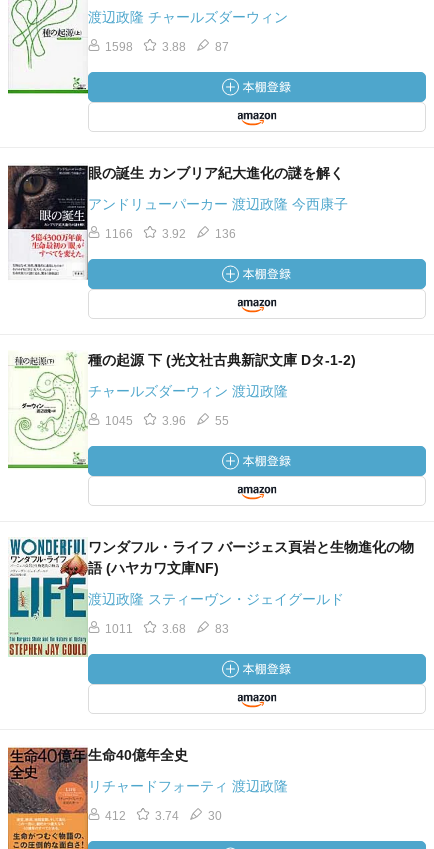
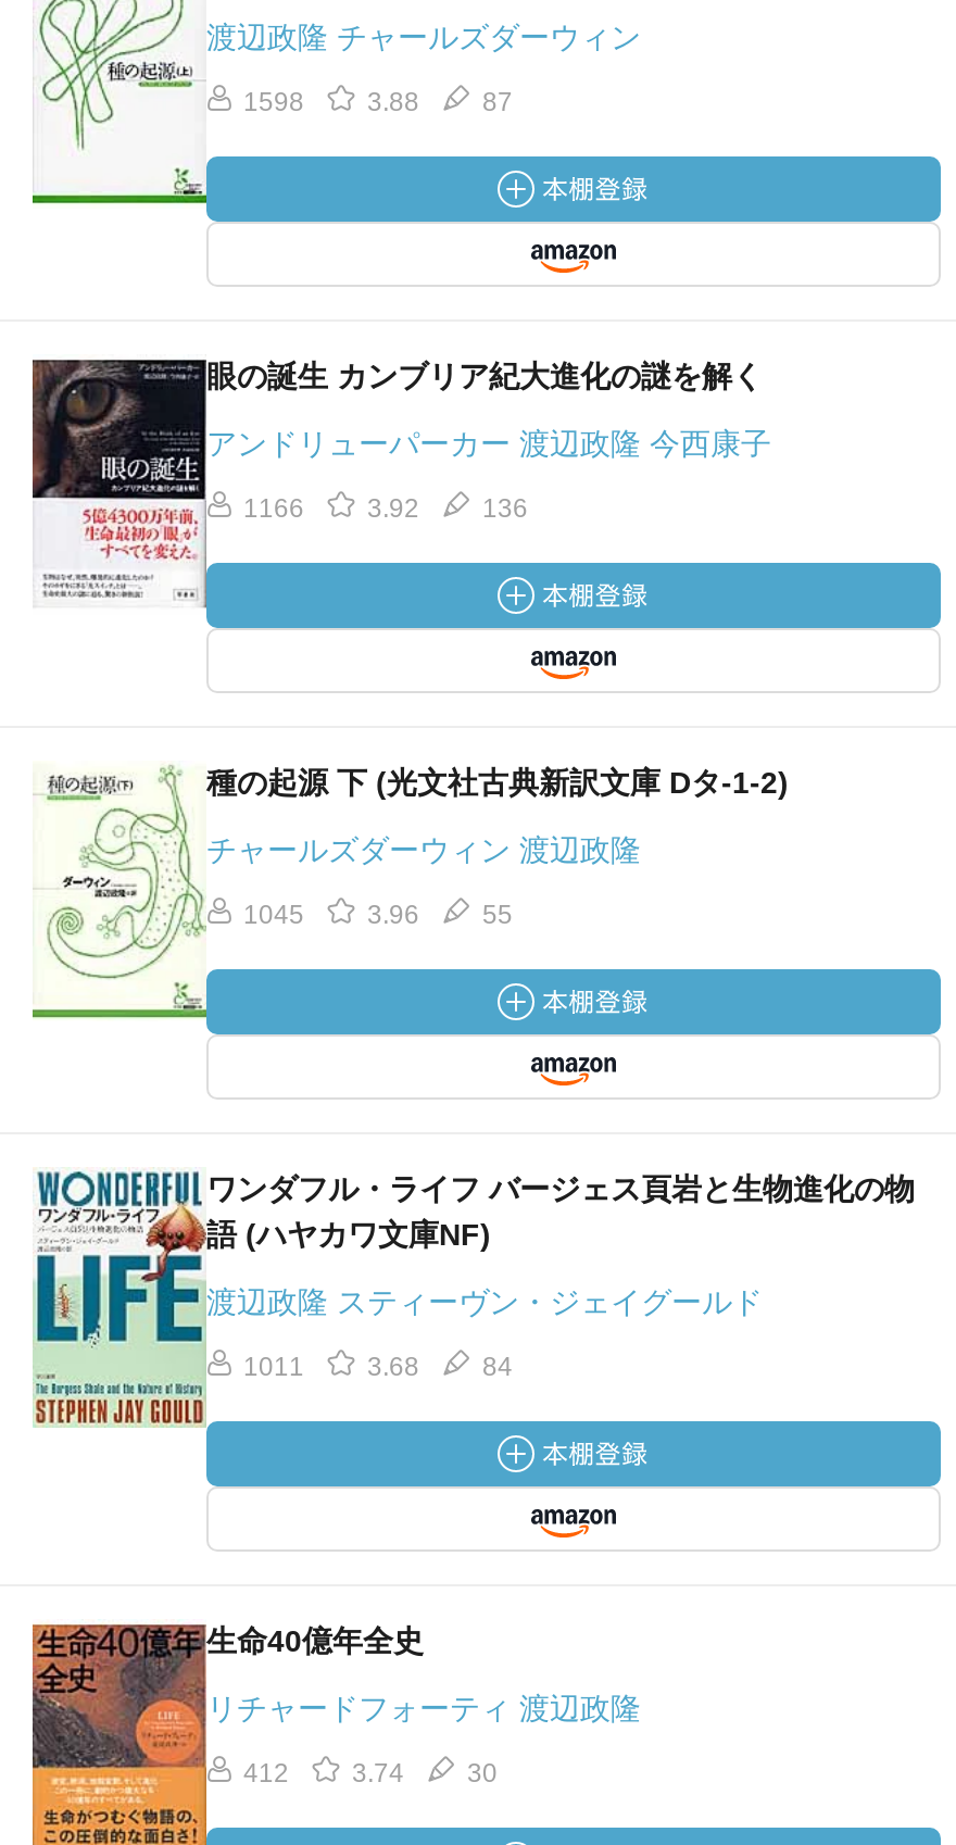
- 83
+ 84
